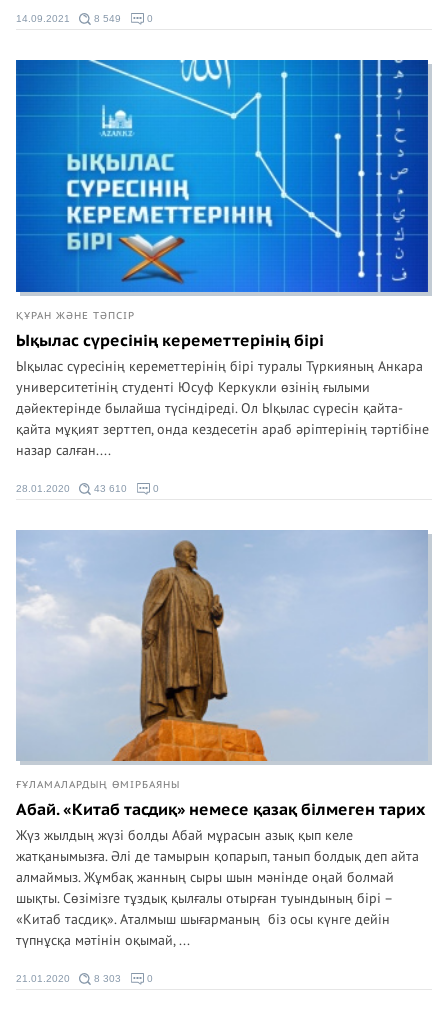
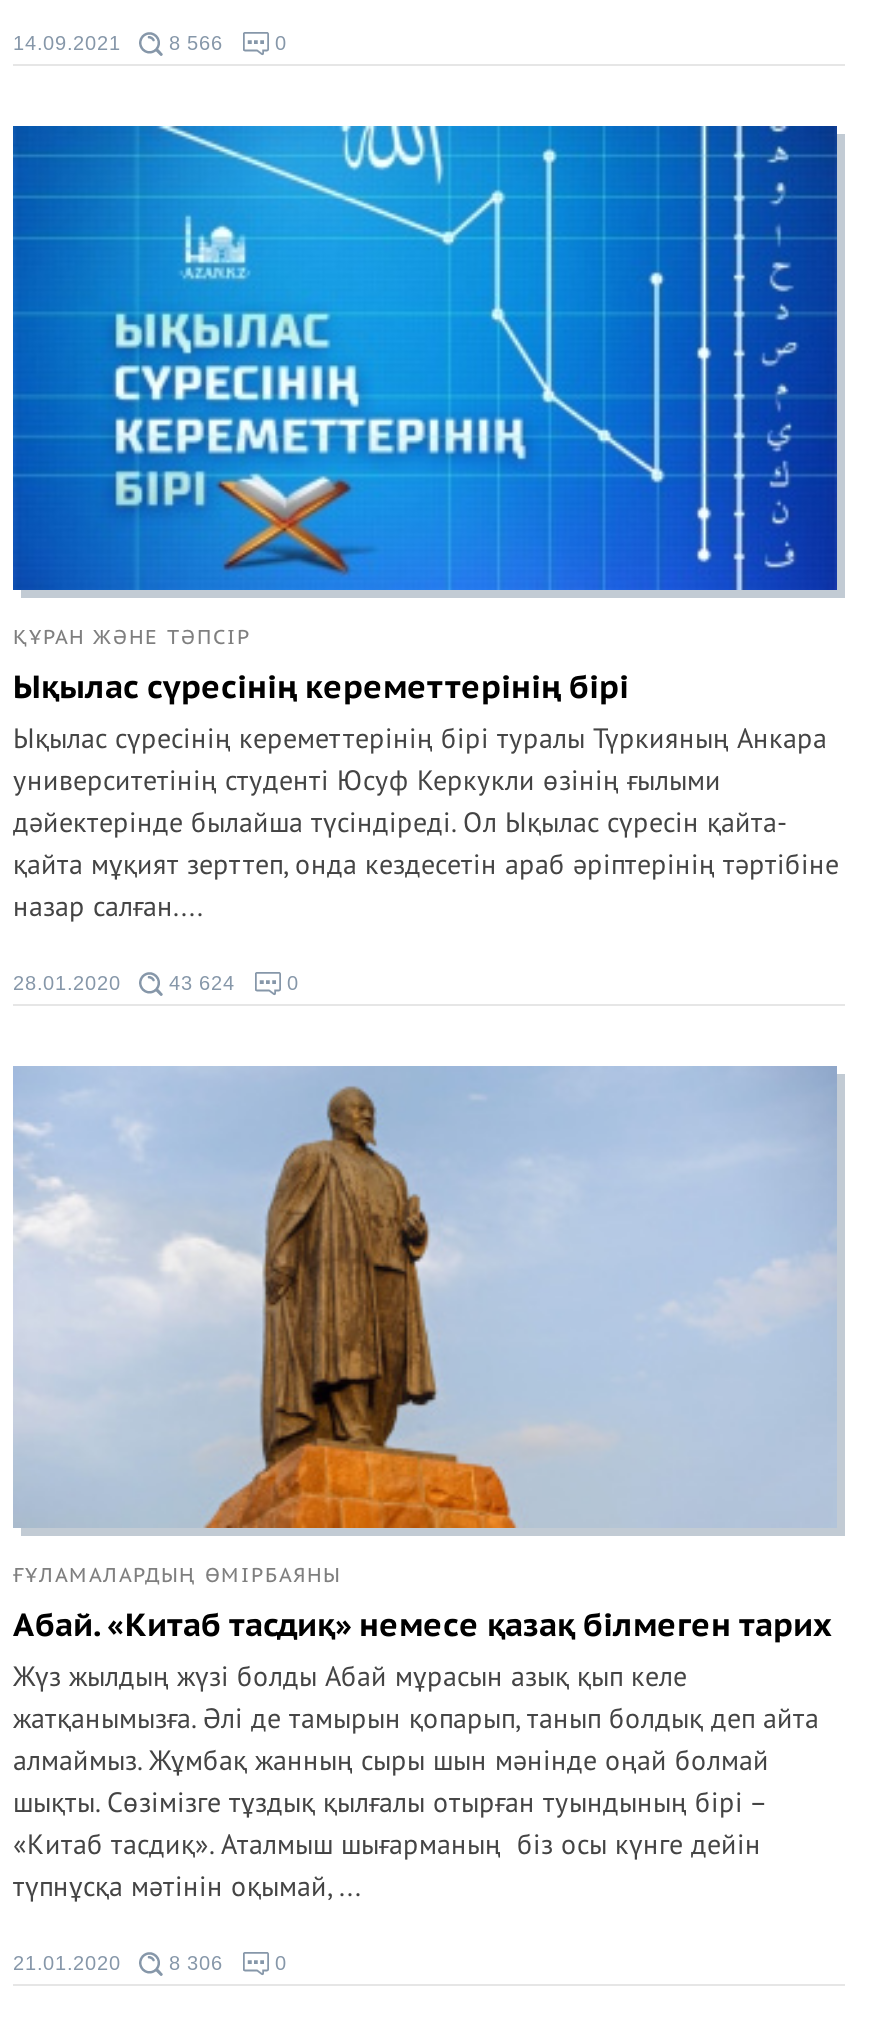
- 14.09.2021 8 549
+ 14.09.2021 8 566

- 28.01.2020 43 610
+ 28.01.2020 43 624

- 21.01.2020 8 303
+ 21.01.2020 8 306
